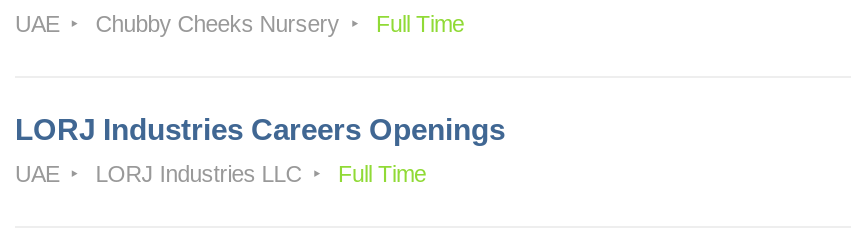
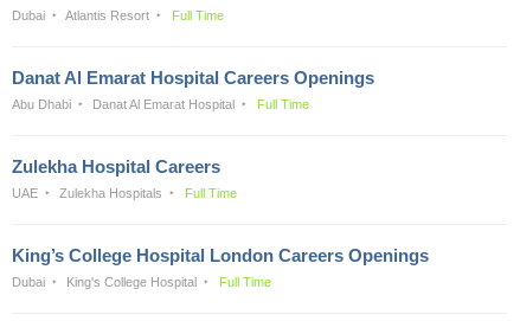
- UAE
- Chubby Cheeks Nursery
+ Dubai
+ Atlantis Resort

- LORJ Industries Careers Openings
+ Danat Al Emarat Hospital Careers Openings
+ Abu Dhabi
+ Danat Al Emarat Hospital
+ Full Time
+ Zulekha Hospital Careers

- LORJ Industries LLC
+ Zulekha Hospitals
+ Full Time
+ King’s College Hospital London Careers Openings
+ Dubai
+ King's College Hospital
